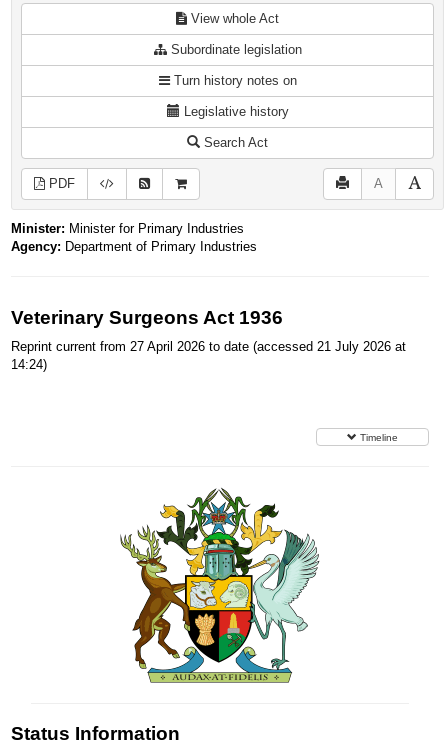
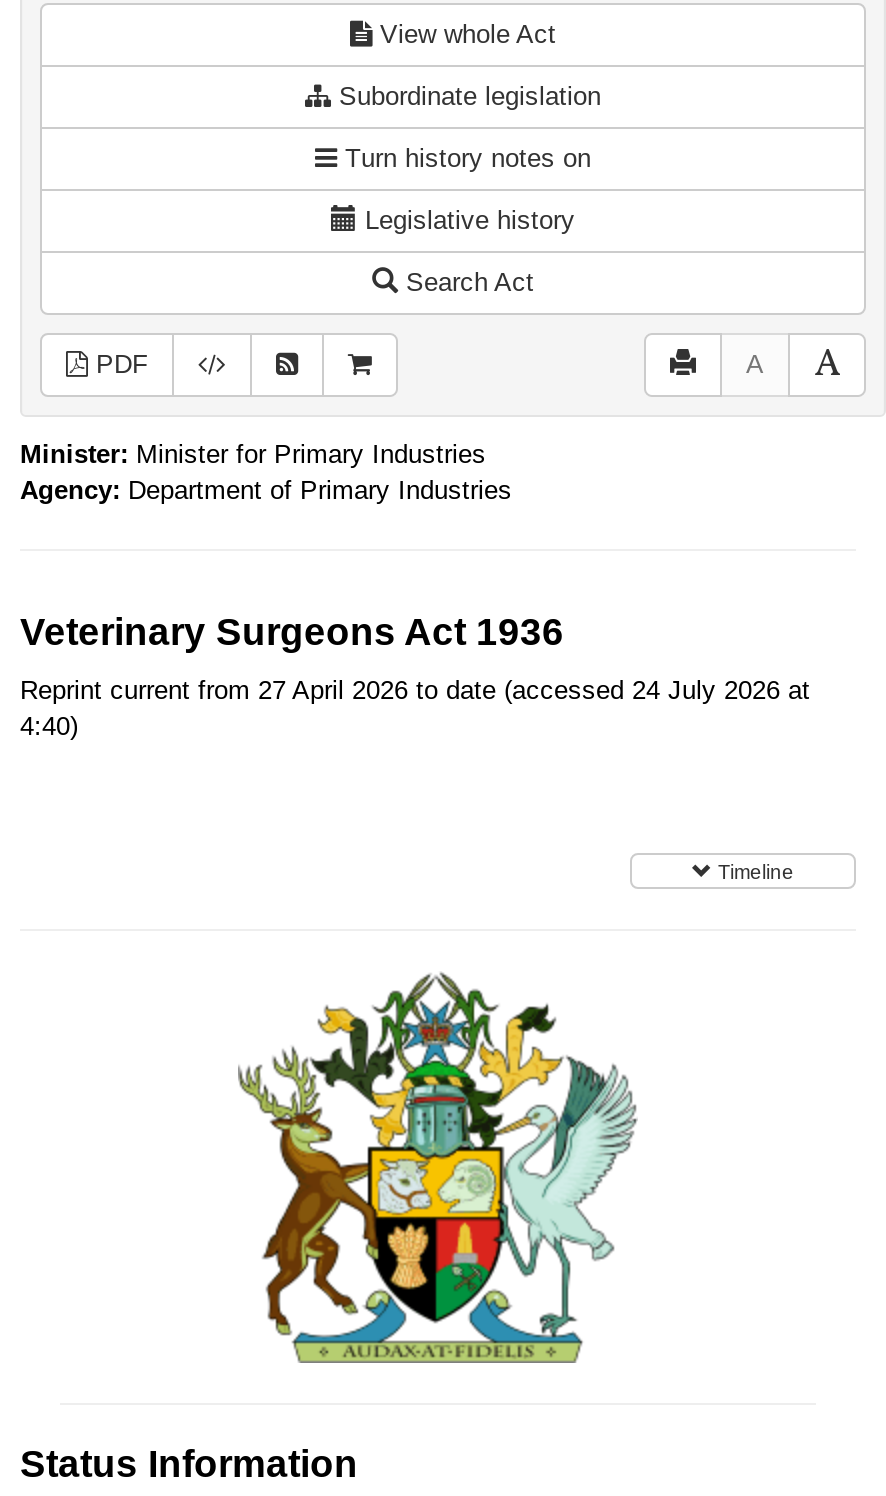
- Reprint current from 27 April 2026 to date (accessed 21 July 2026 at
+ Reprint current from 27 April 2026 to date (accessed 24 July 2026 at

- 14:24)
+ 4:40)
